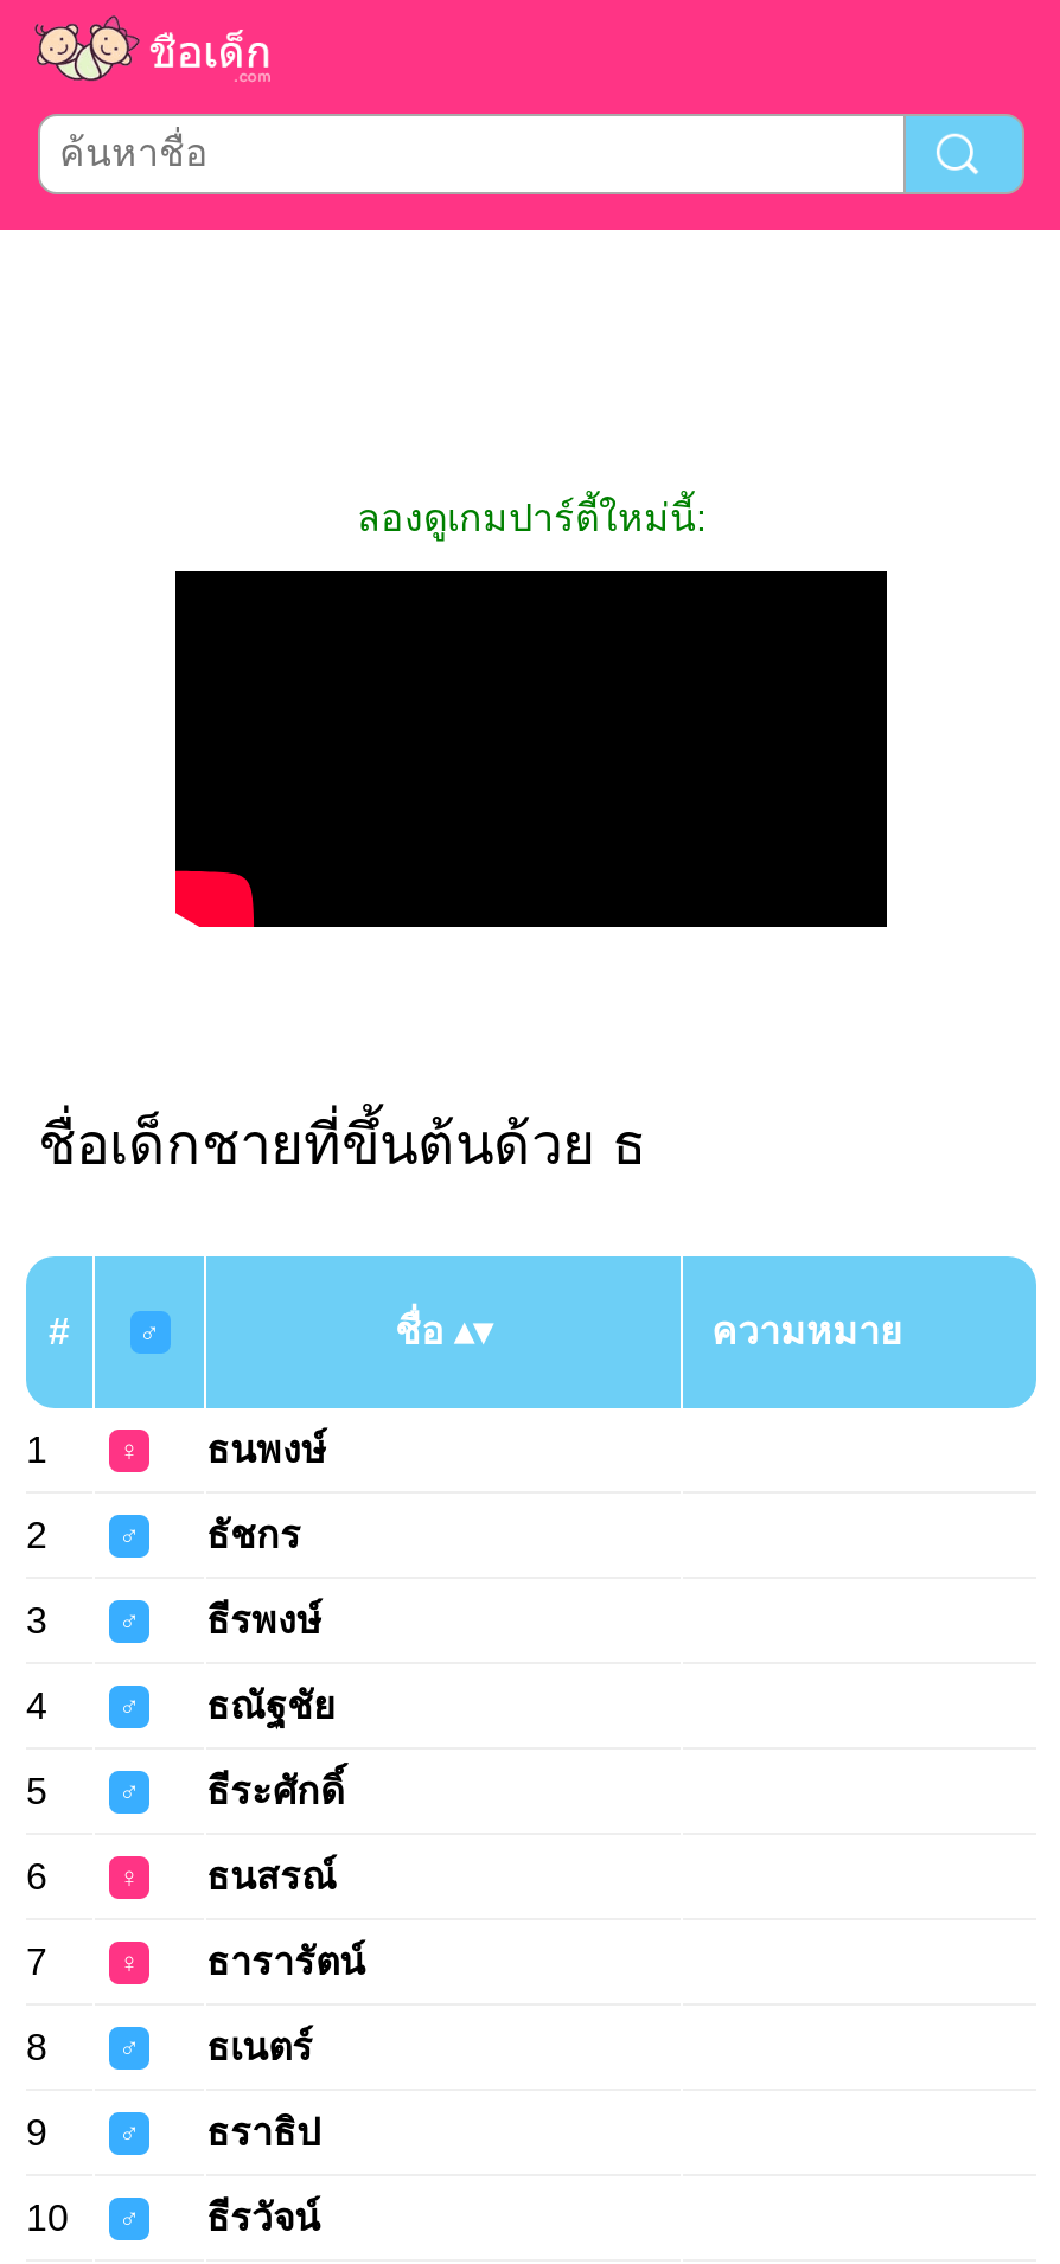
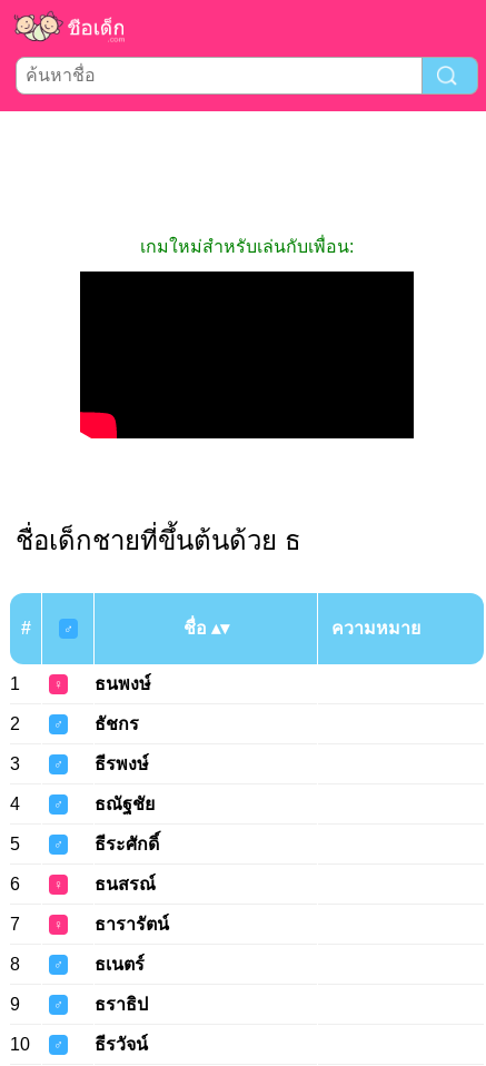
- ลองดูเกมปาร์ตี้ใหม่นี้:
+ เกมใหม่สำหรับเล่นกับเพื่อน:
